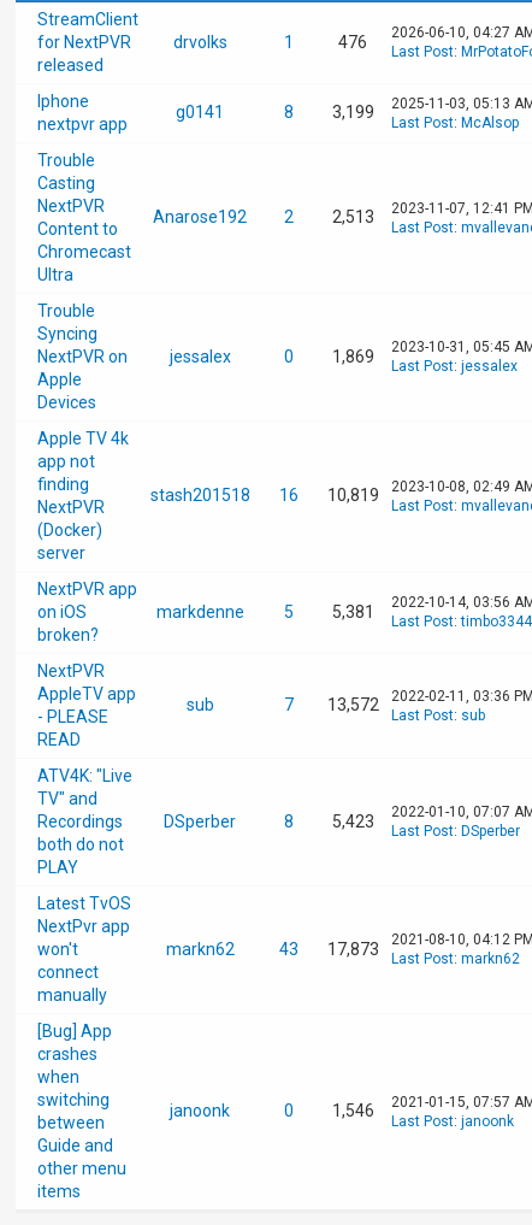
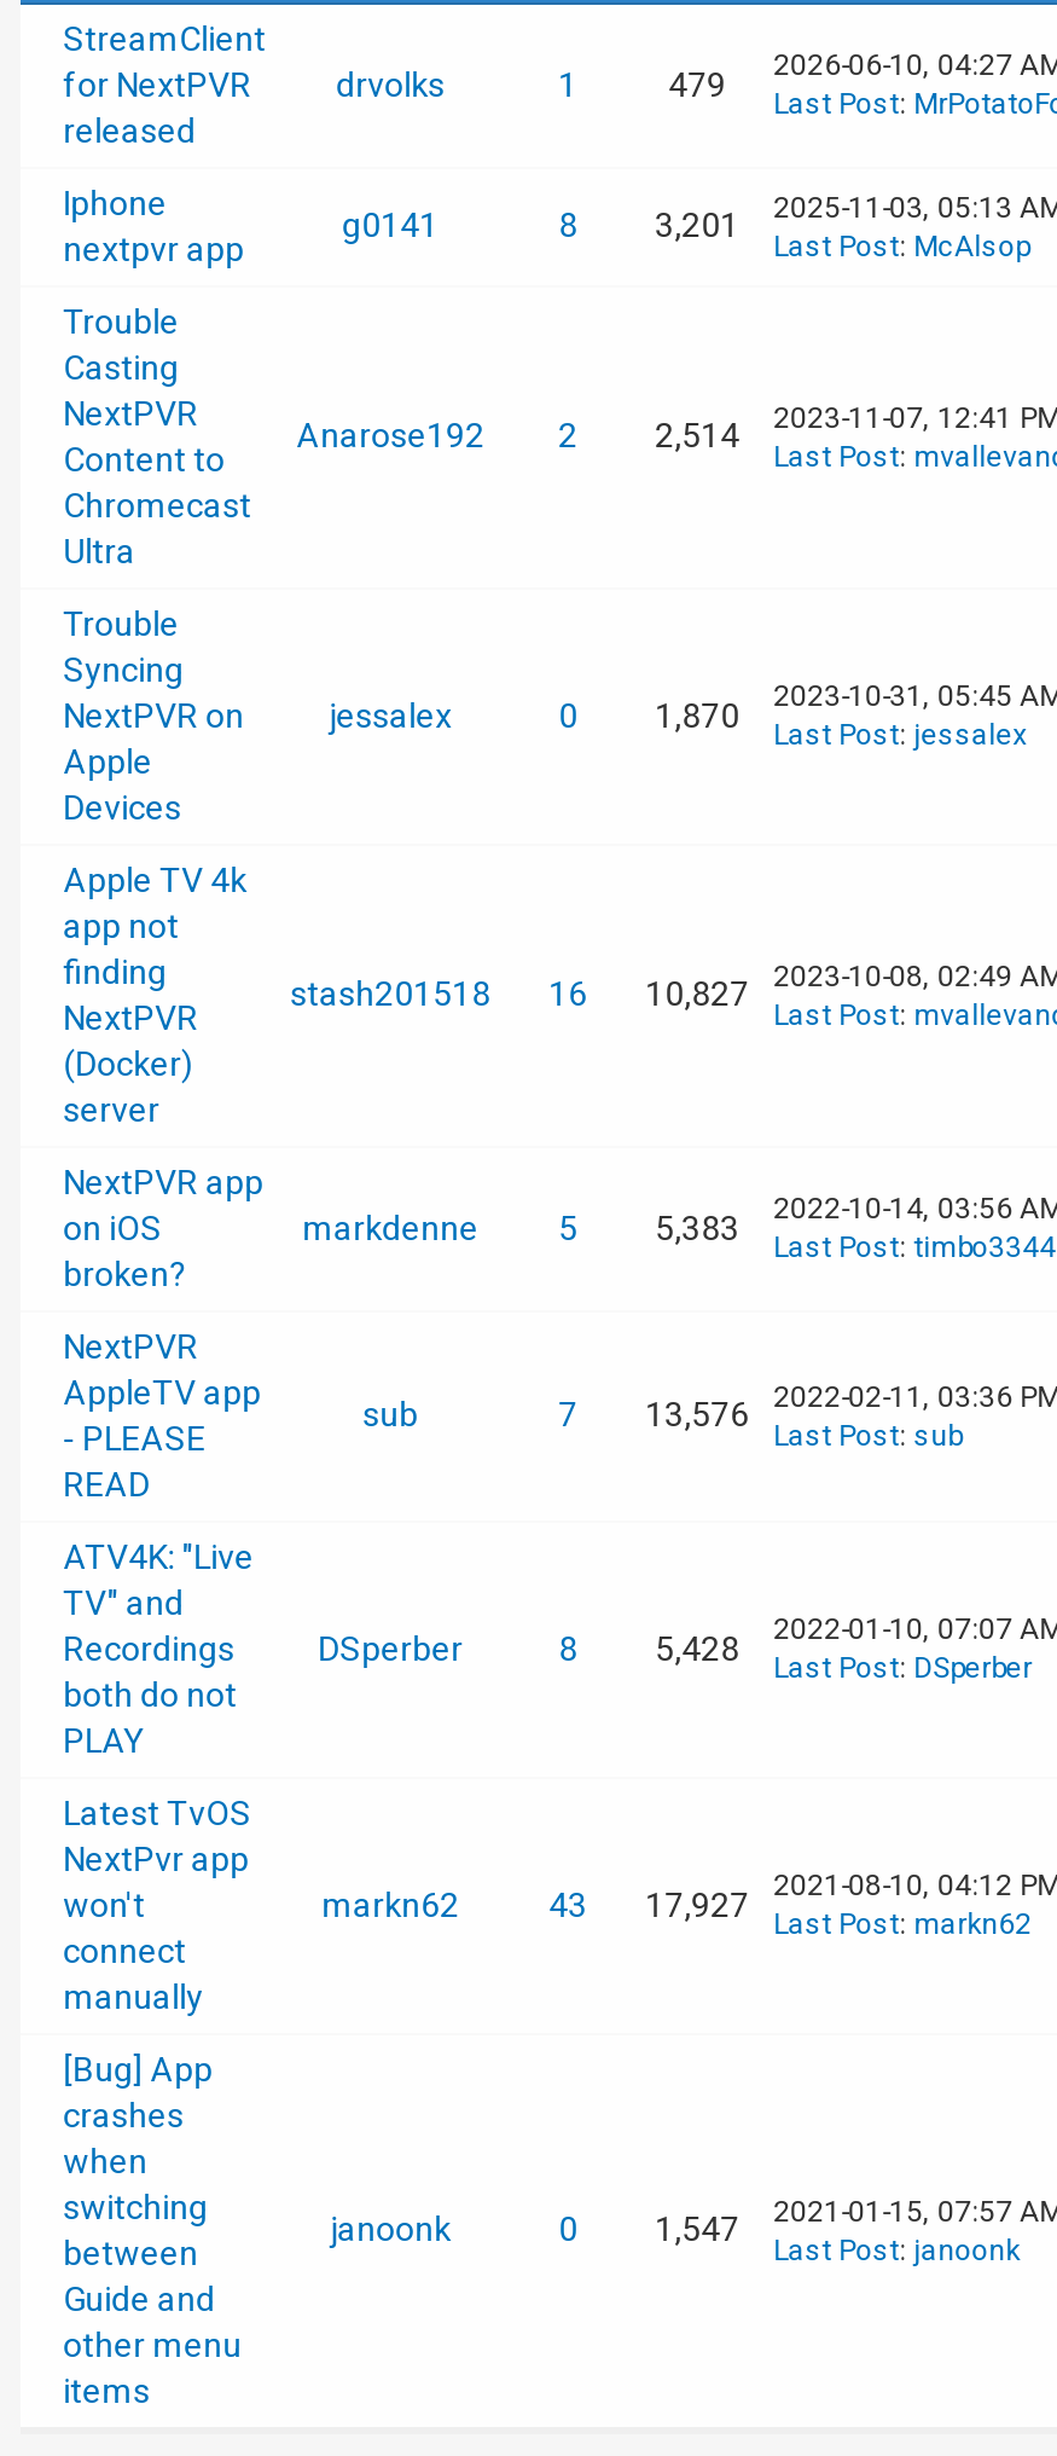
- 476
+ 479

- 3,199
+ 3,201

- 2,513
+ 2,514

- 1,869
+ 1,870

- 10,819
+ 10,827

- 5,381
+ 5,383

- 13,572
+ 13,576

- 5,423
+ 5,428

- 17,873
+ 17,927

- 1,546
+ 1,547
